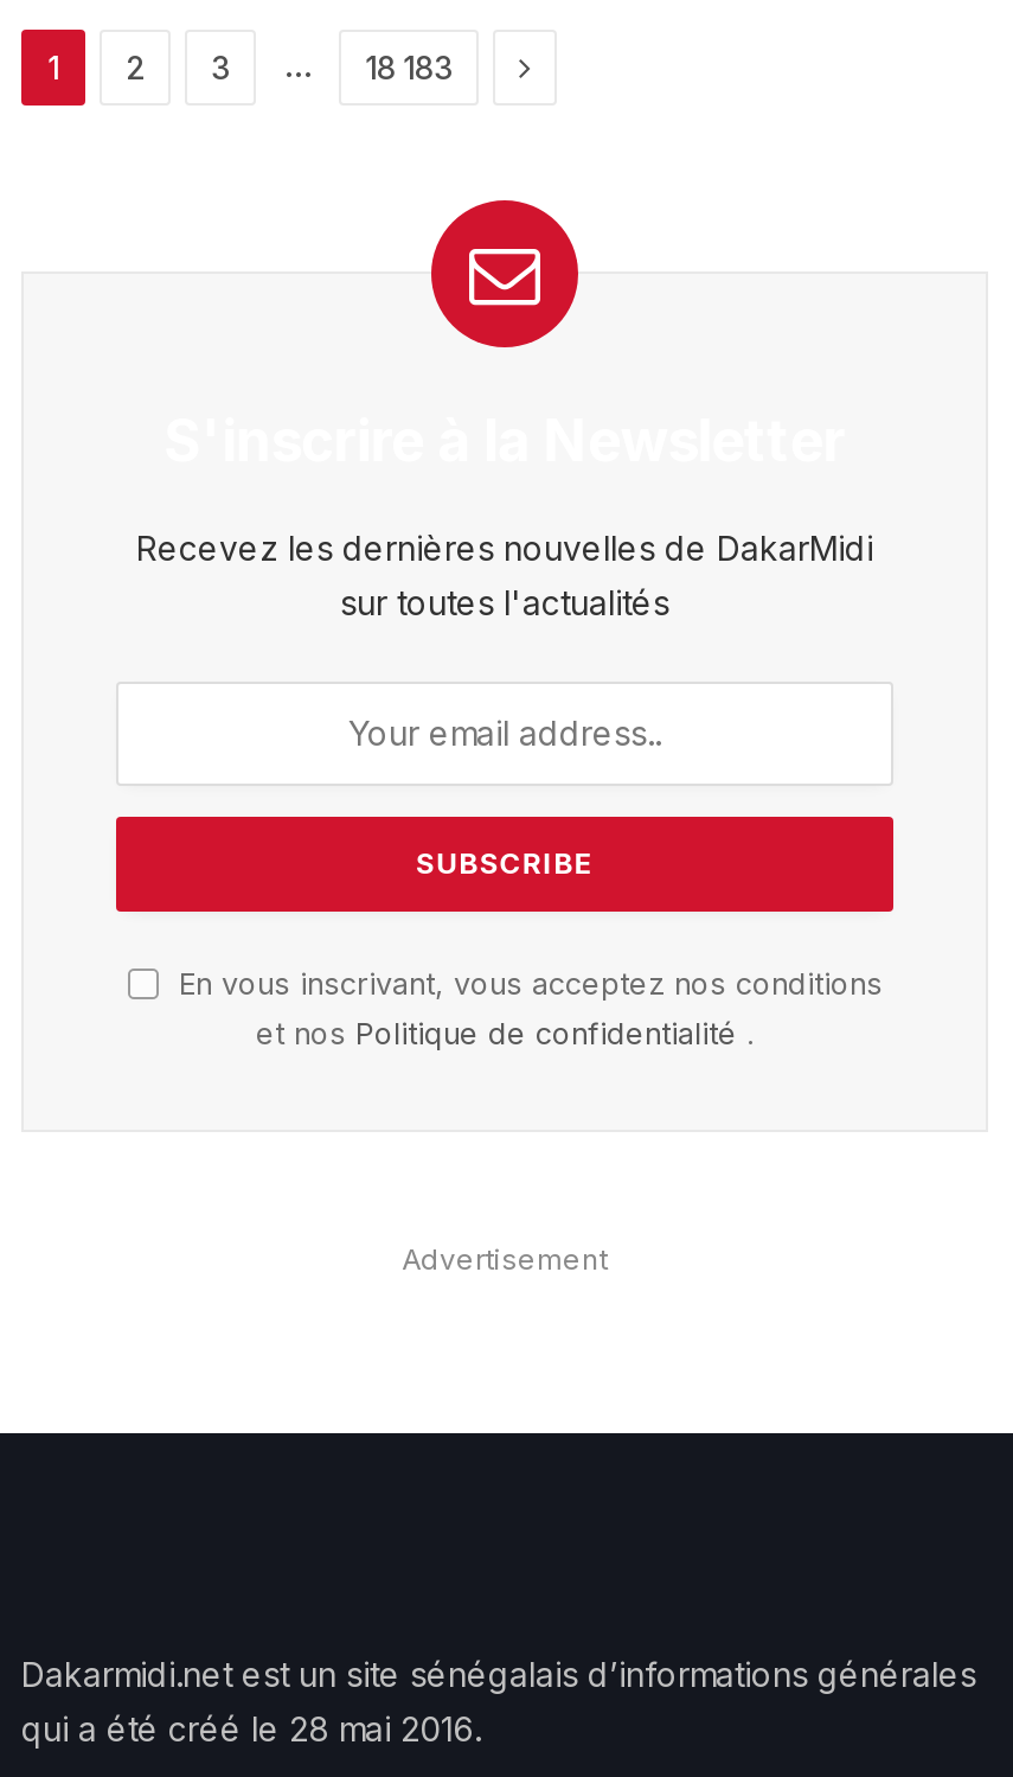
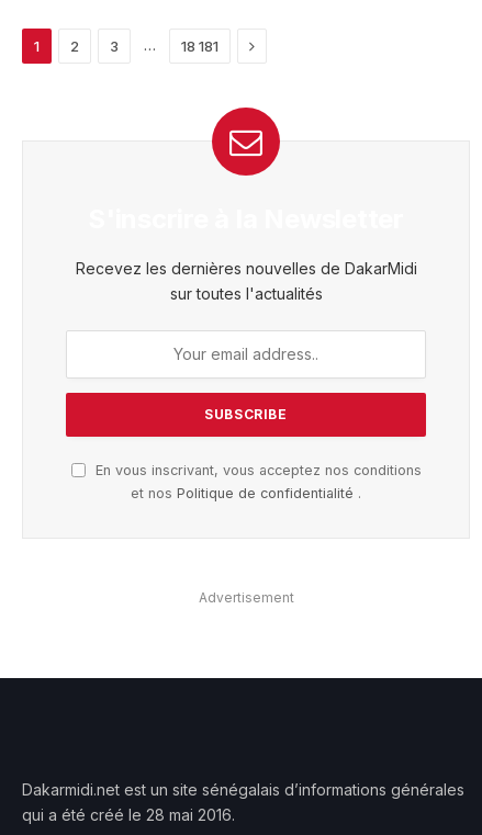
- 18 183
+ 18 181
